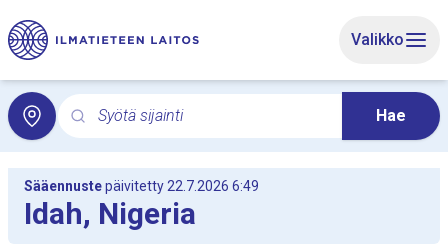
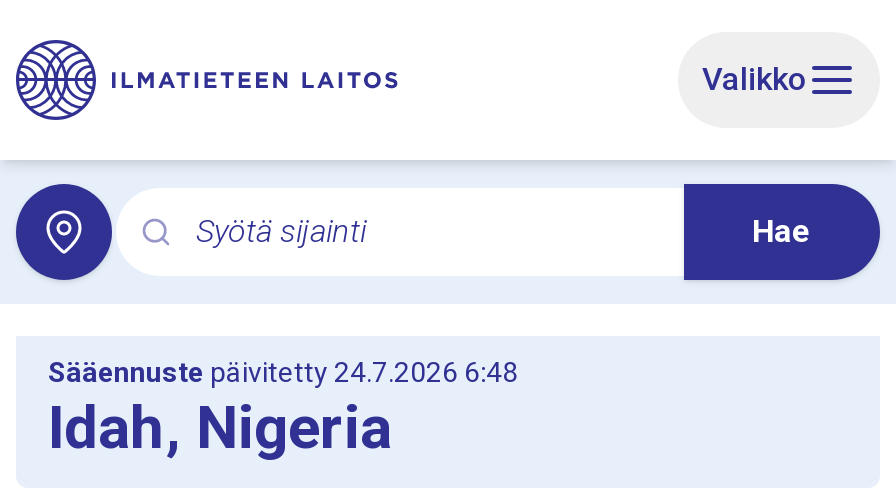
- Sääennuste päivitetty 22.7.2026 6:49
+ Sääennuste päivitetty 24.7.2026 6:48
